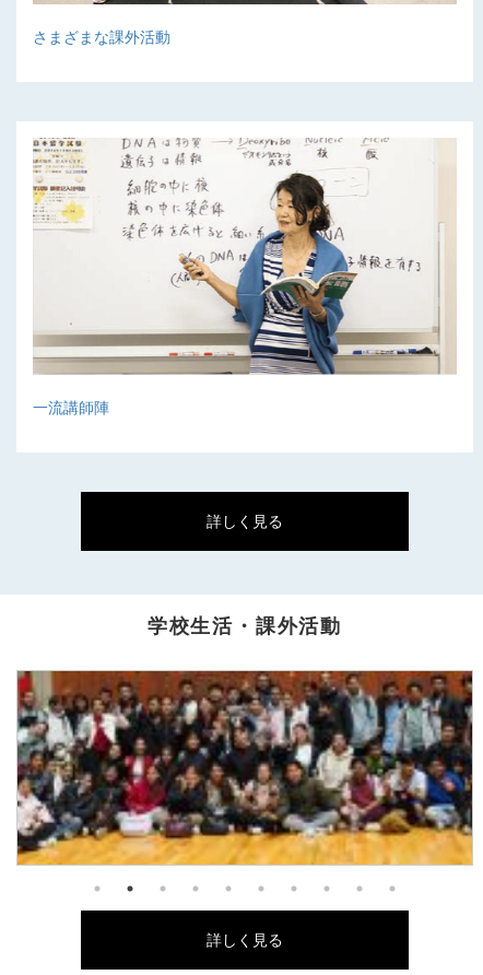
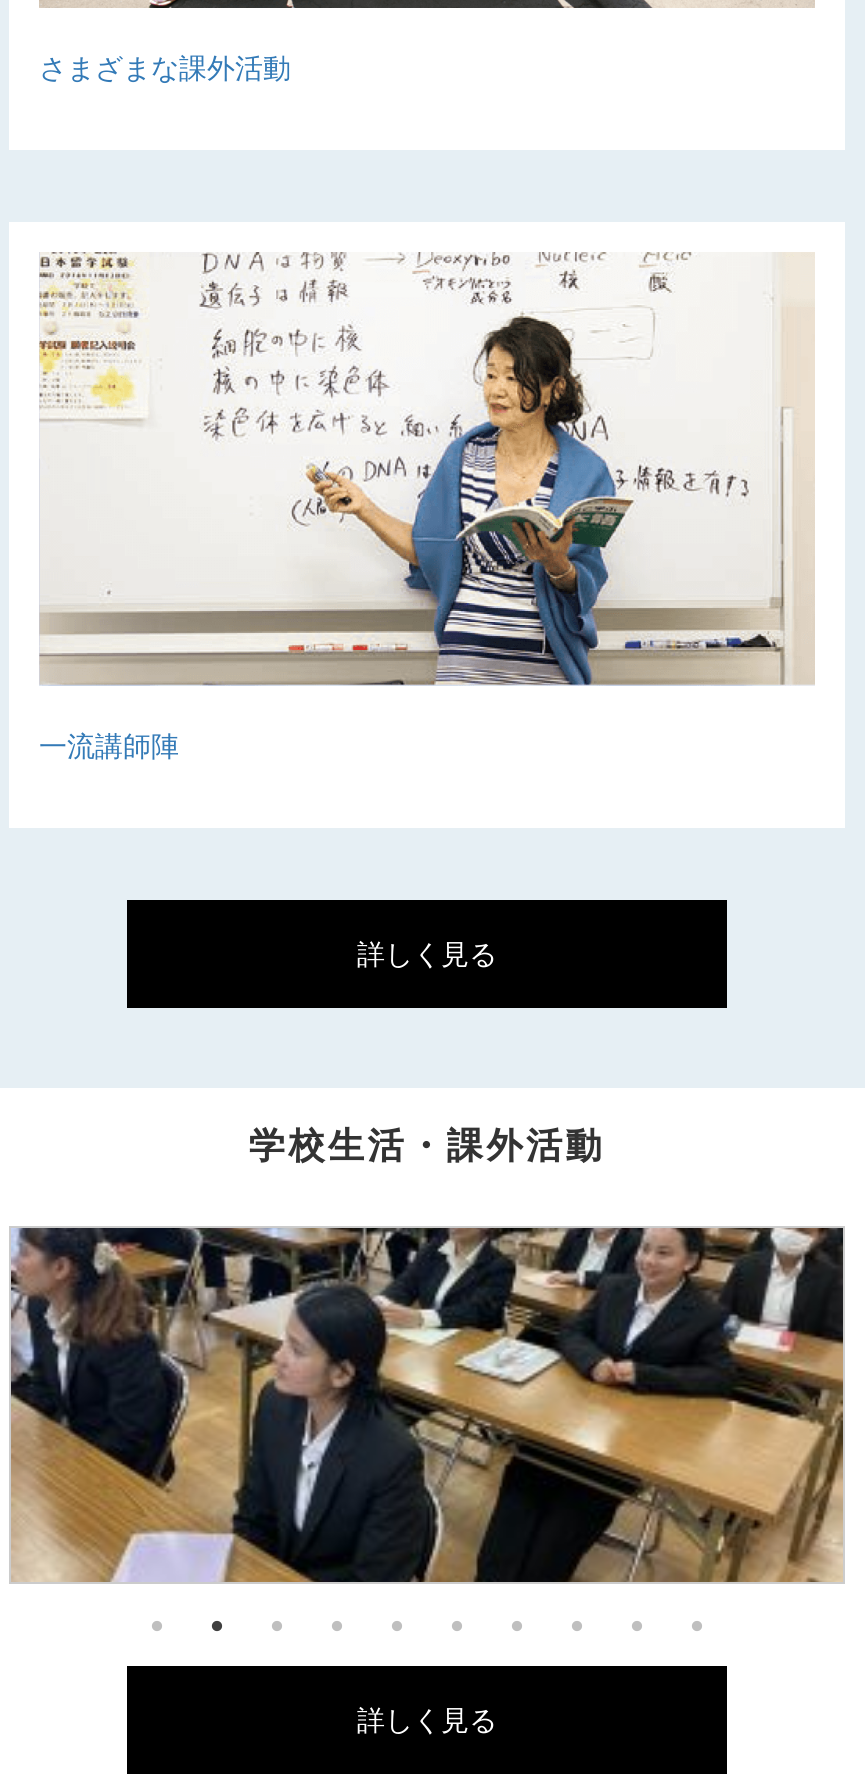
- [image]
+ [image]
